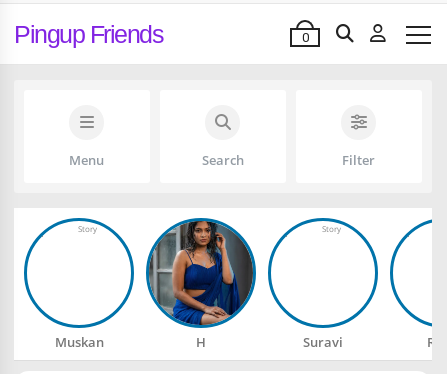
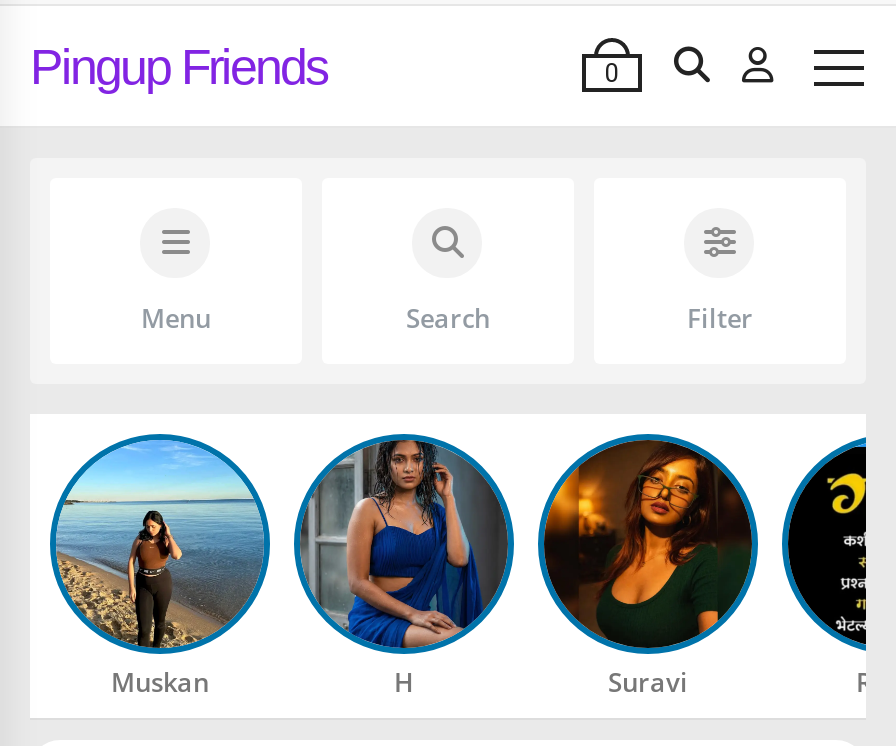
- [image]
+ [image]

- [image]
+ [image]

- [image]
+ [image]
